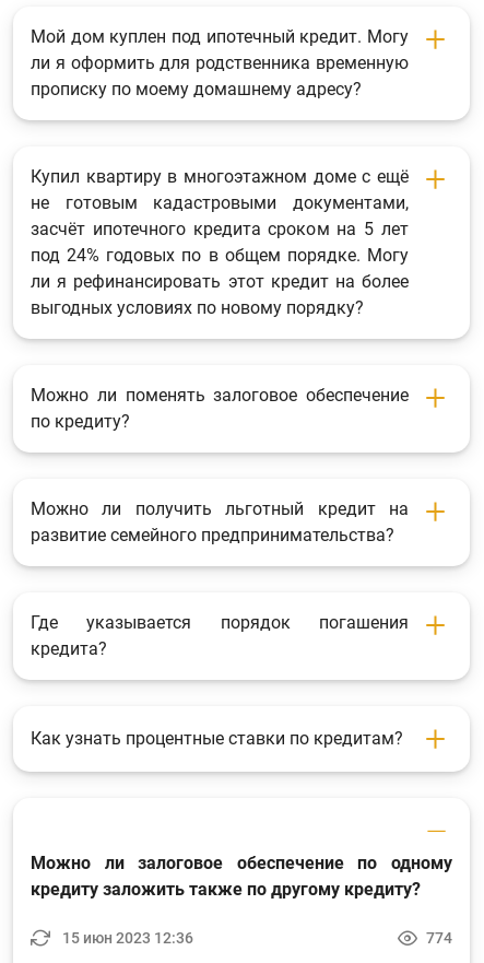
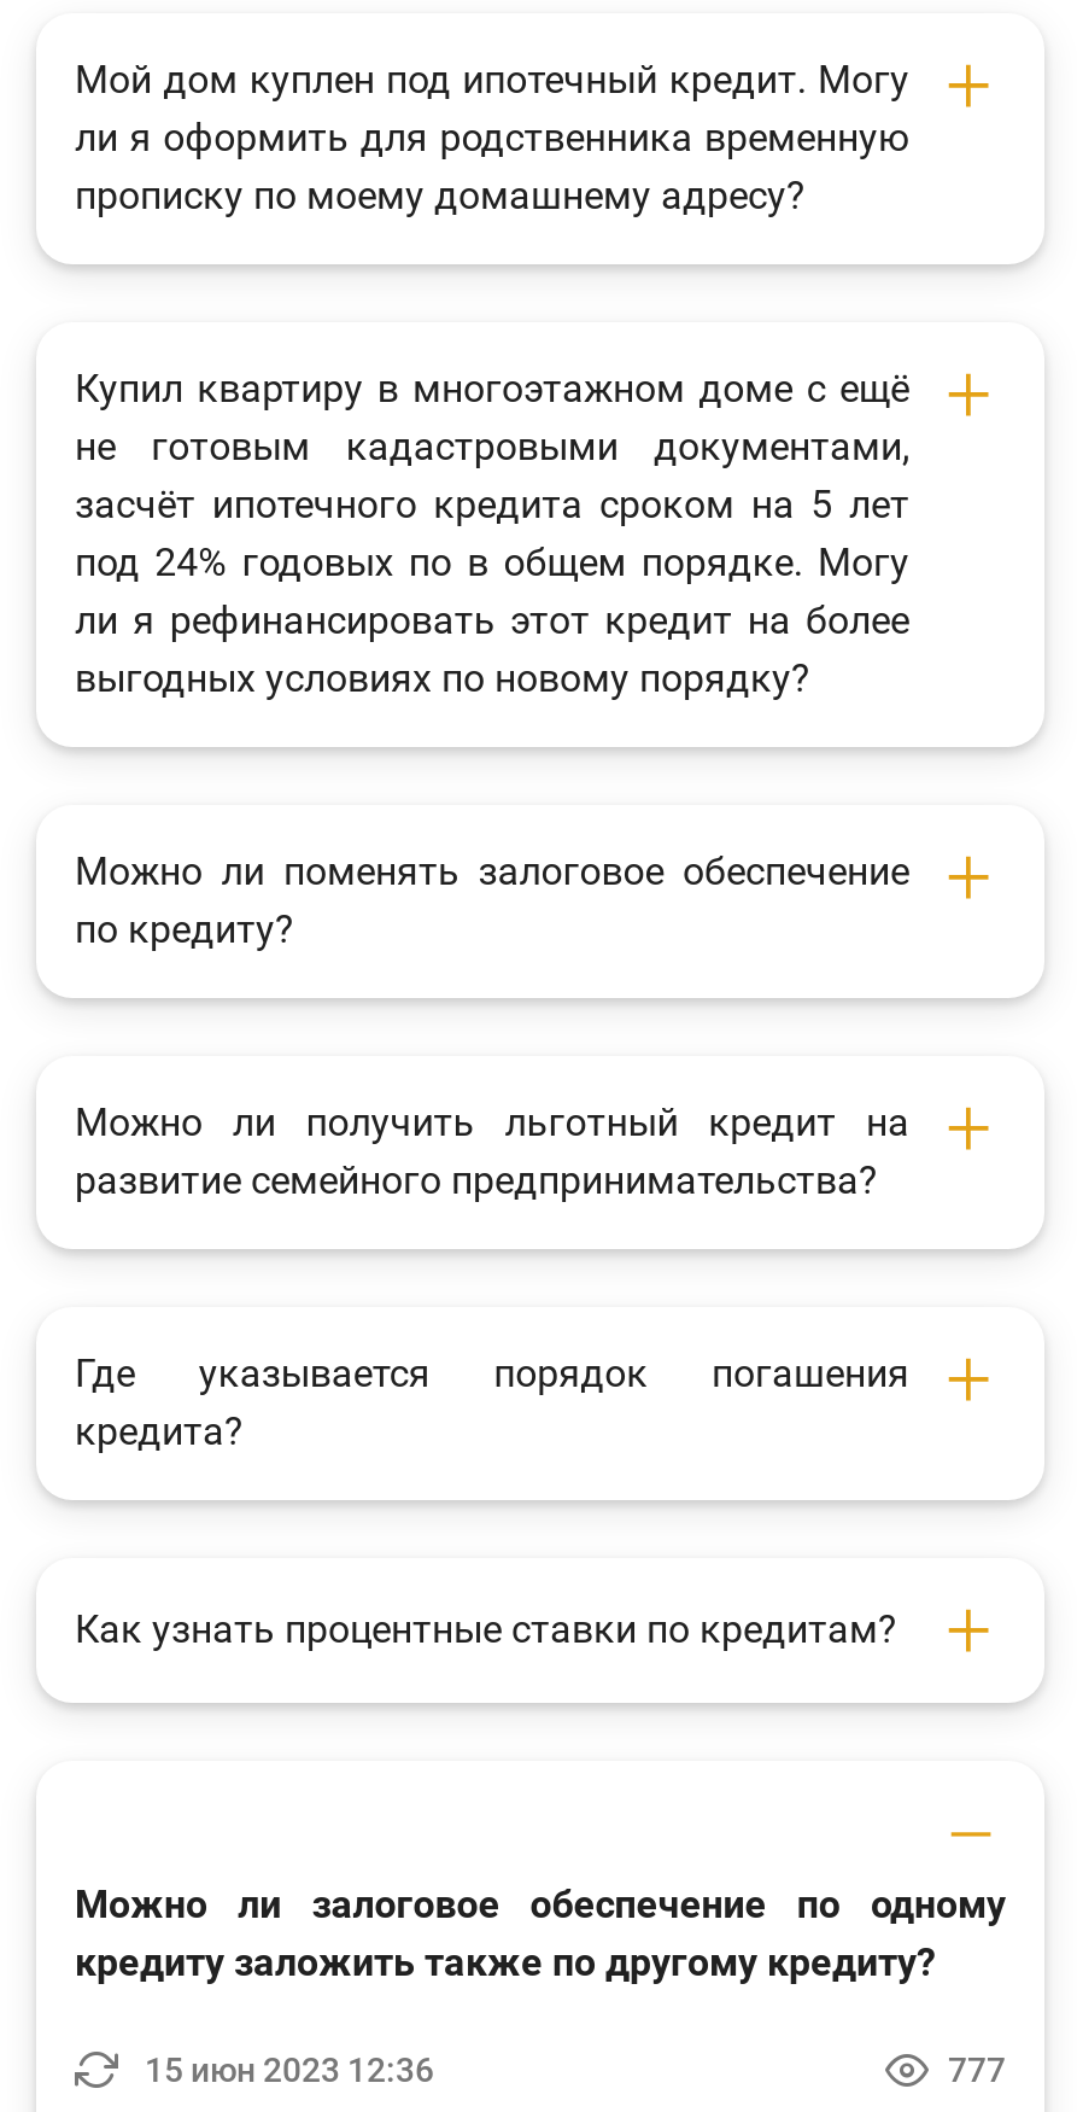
- 774
+ 777
